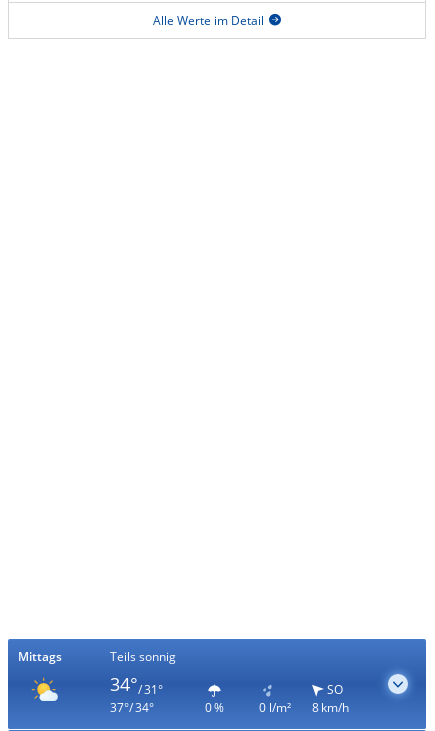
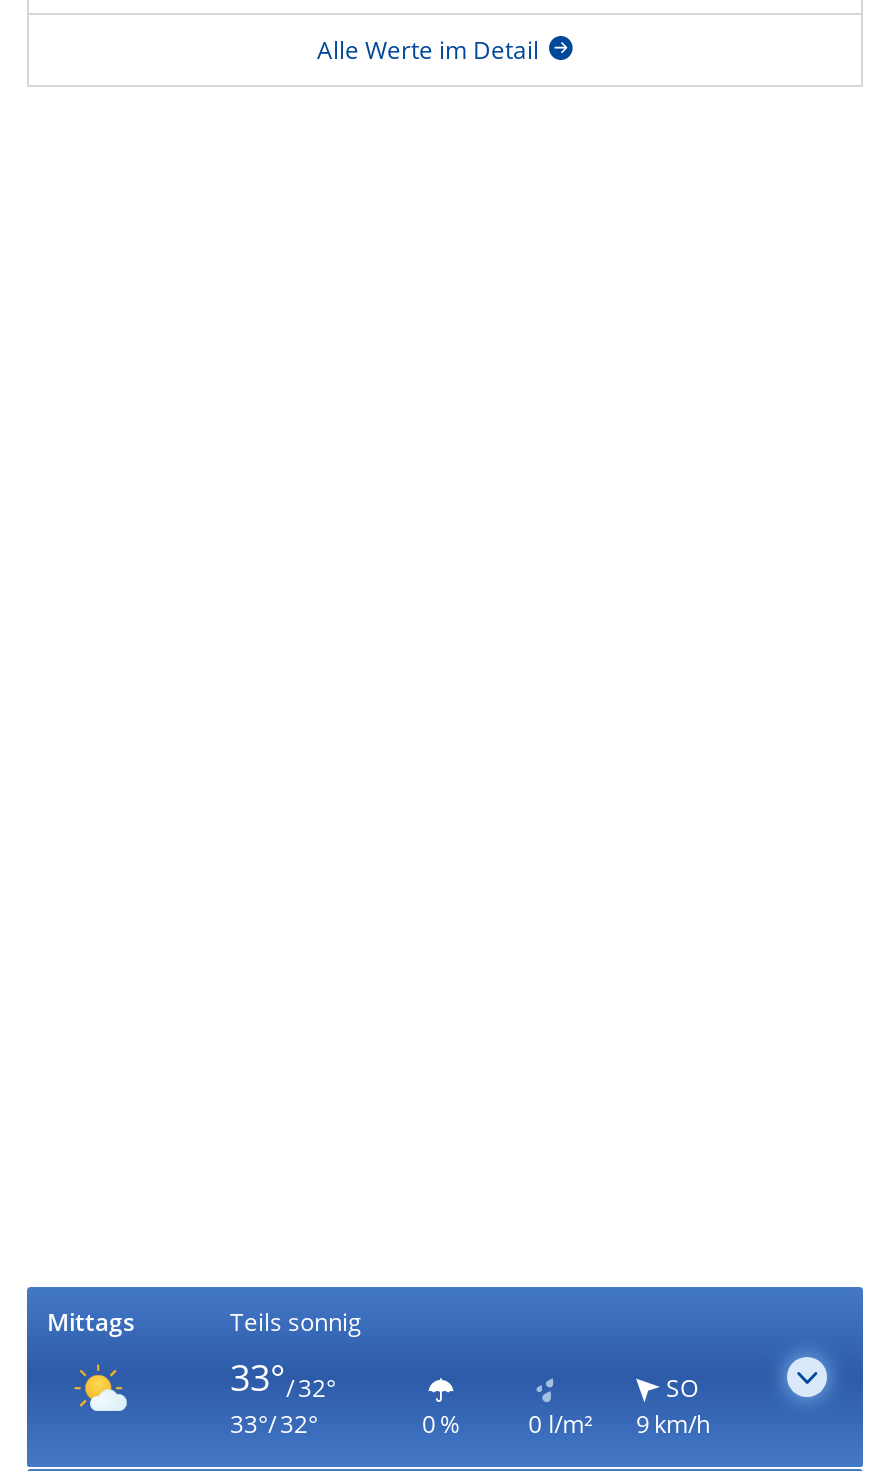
- 34°/ 31°
+ 33°/ 32°

- 37°/ 34°
+ 33°/ 32°

- 0 l/m² 8 km/h
+ 0 l/m² 9 km/h
